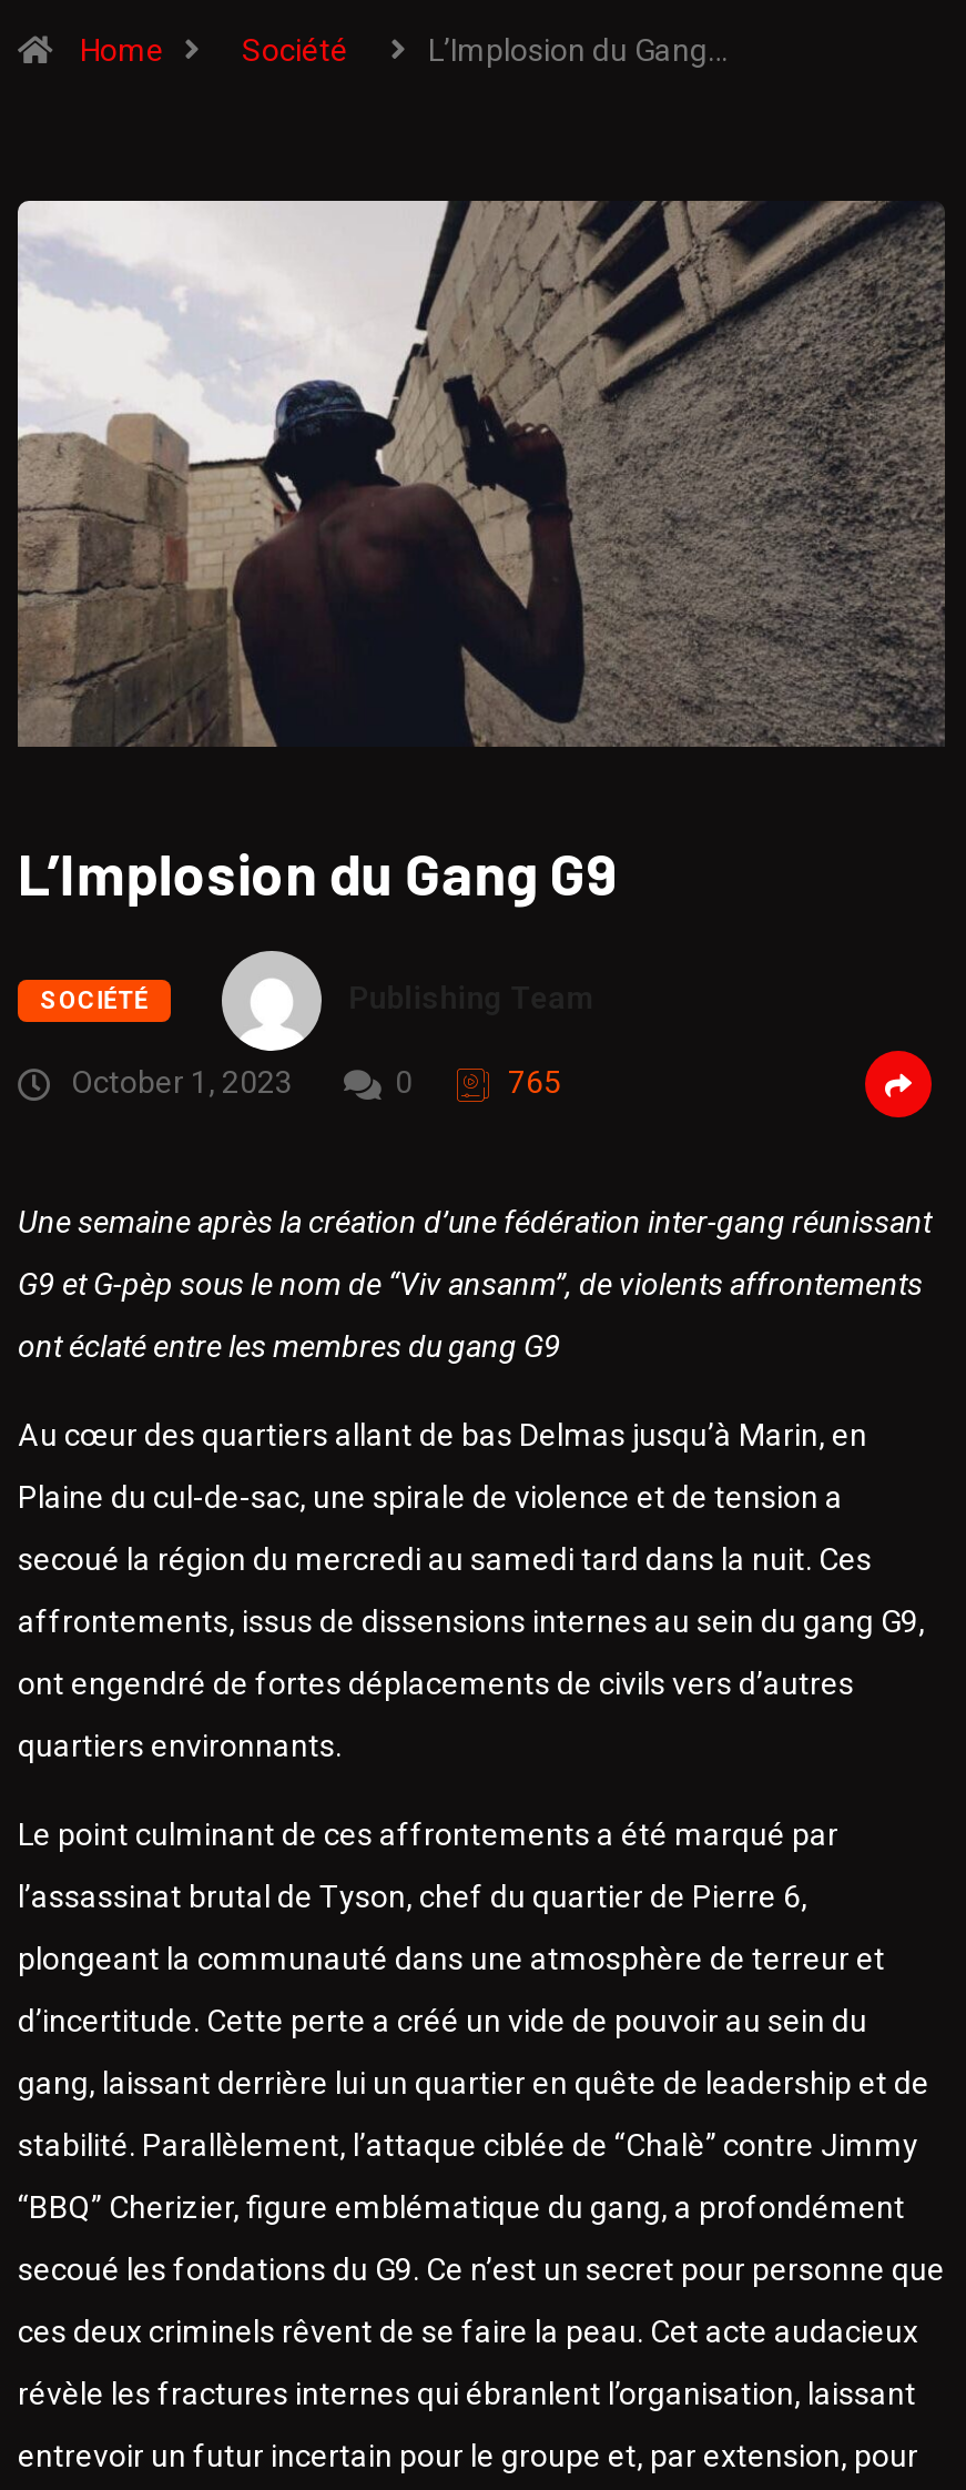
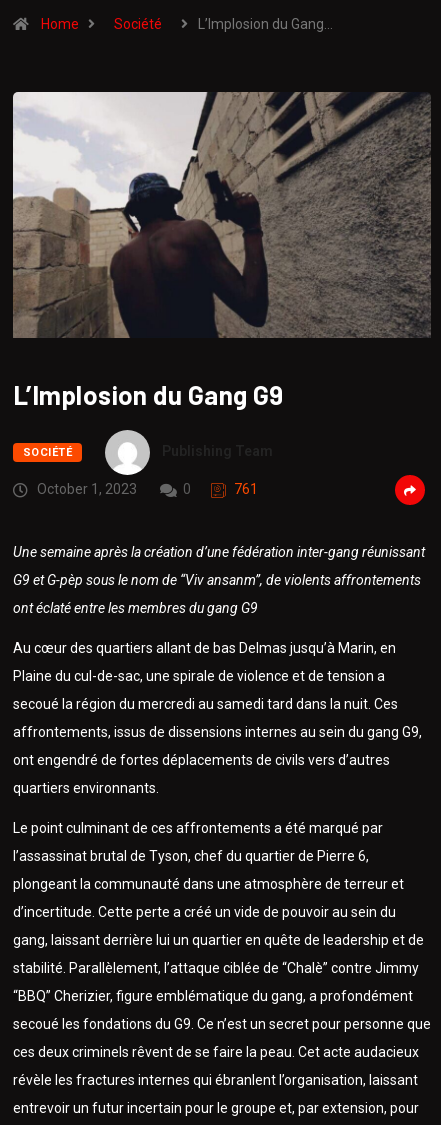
- 765
+ 761
